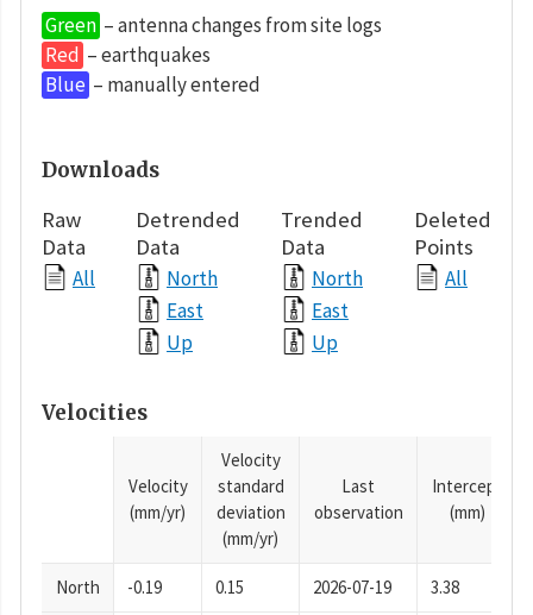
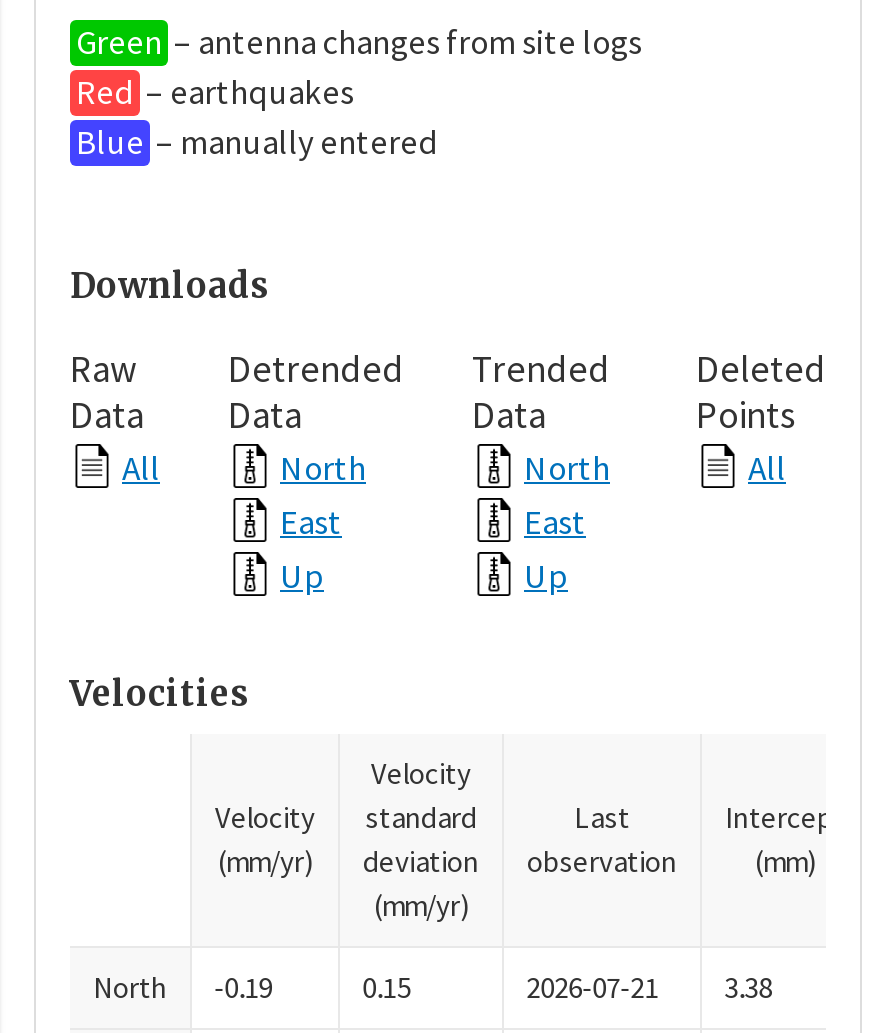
- 2026-07-19 3.38
+ 2026-07-21 3.38
